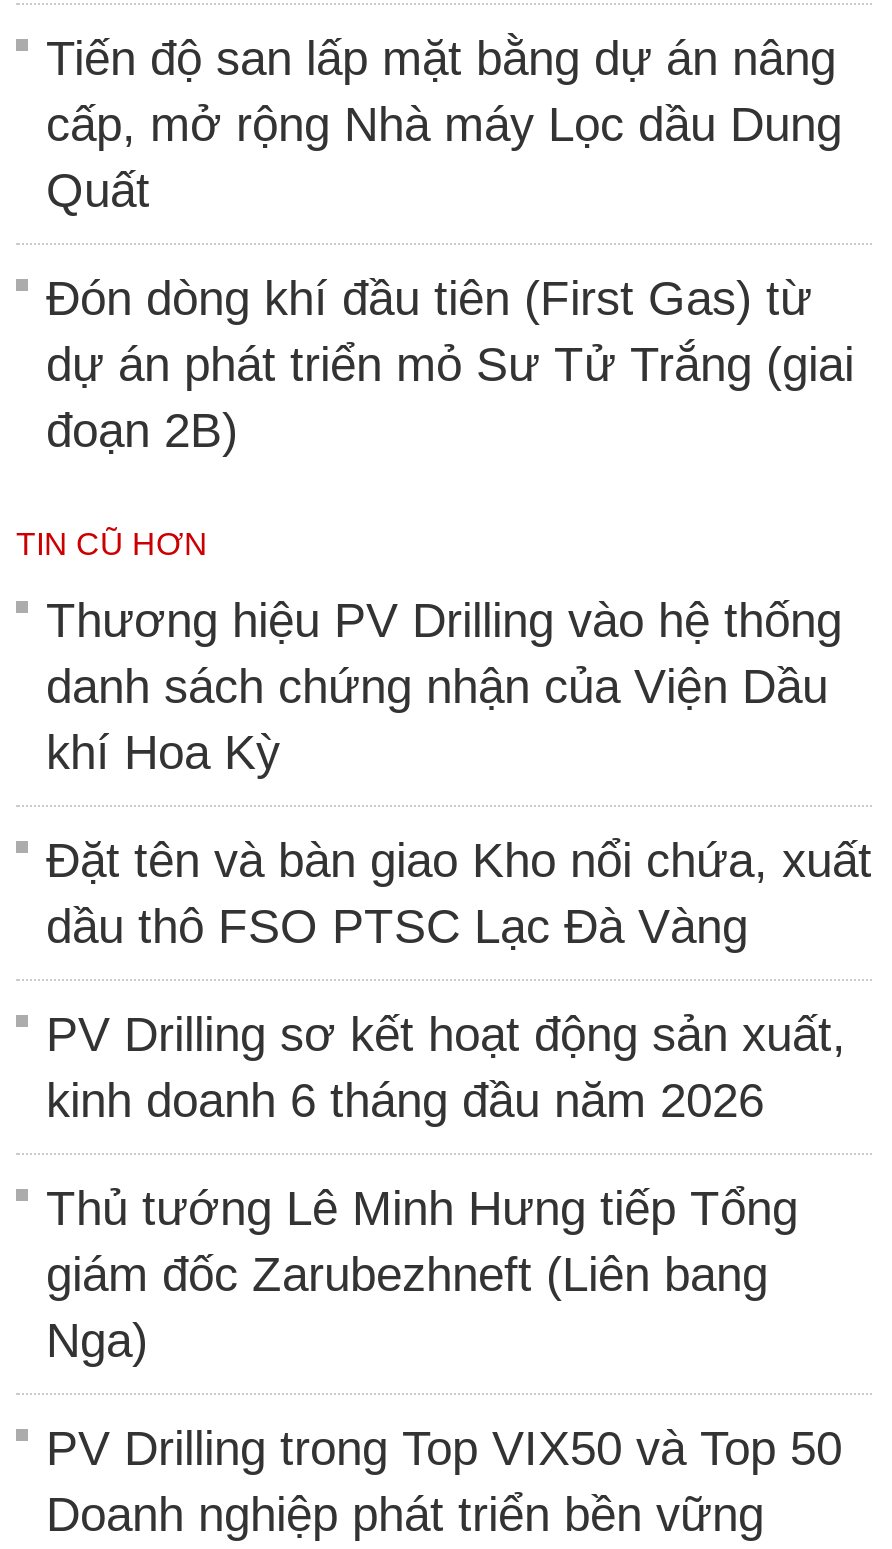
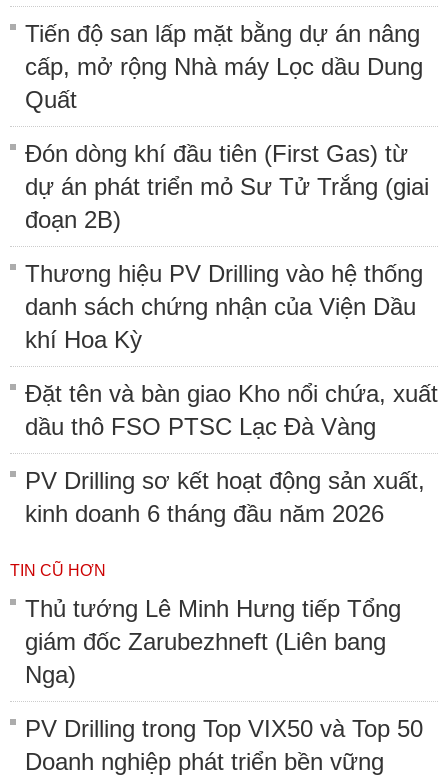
moved down: TIN CŨ HƠN

moved up: Thương hiệu PV Drilling vào hệ thống | danh sách chứng nhận của Viện Dầu | khí Hoa Kỳ | Đặt tên và bàn giao Kho nổi chứa, xuất | dầu thô FSO PTSC Lạc Đà Vàng | PV Drilling sơ kết hoạt động sản xuất, | kinh doanh 6 tháng đầu năm 2026
